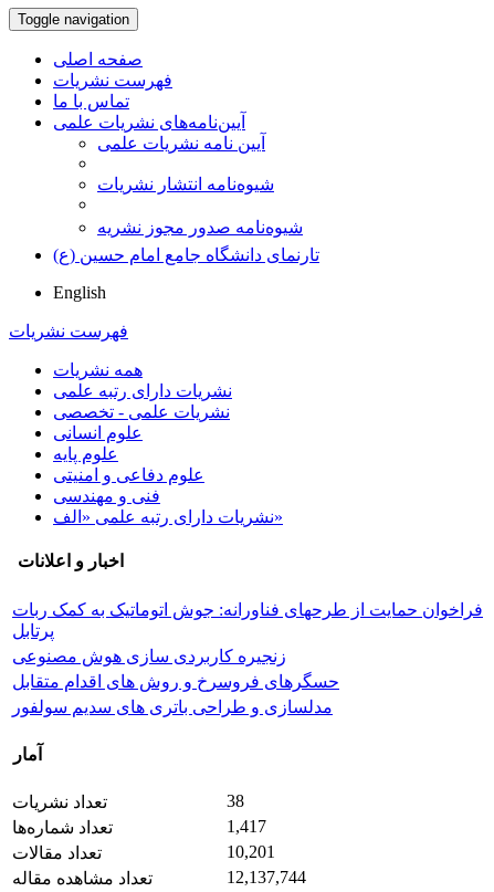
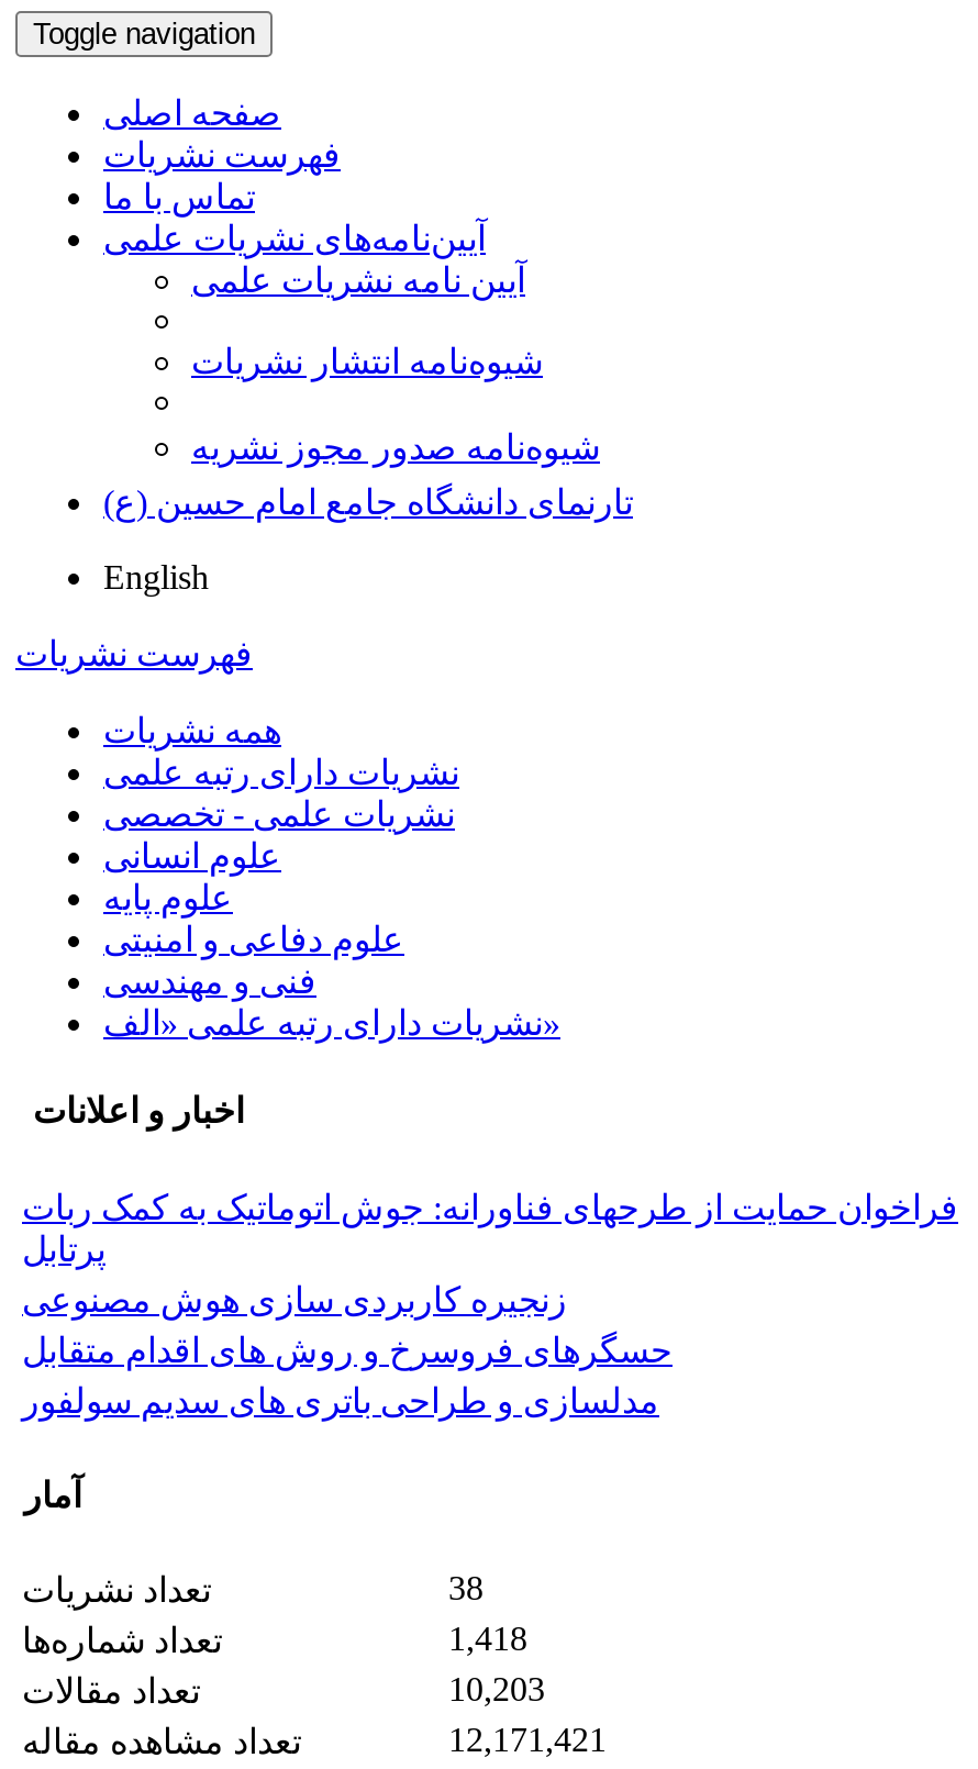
- 1,417
+ 1,418

- 10,201
+ 10,203

- 12,137,744
+ 12,171,421
